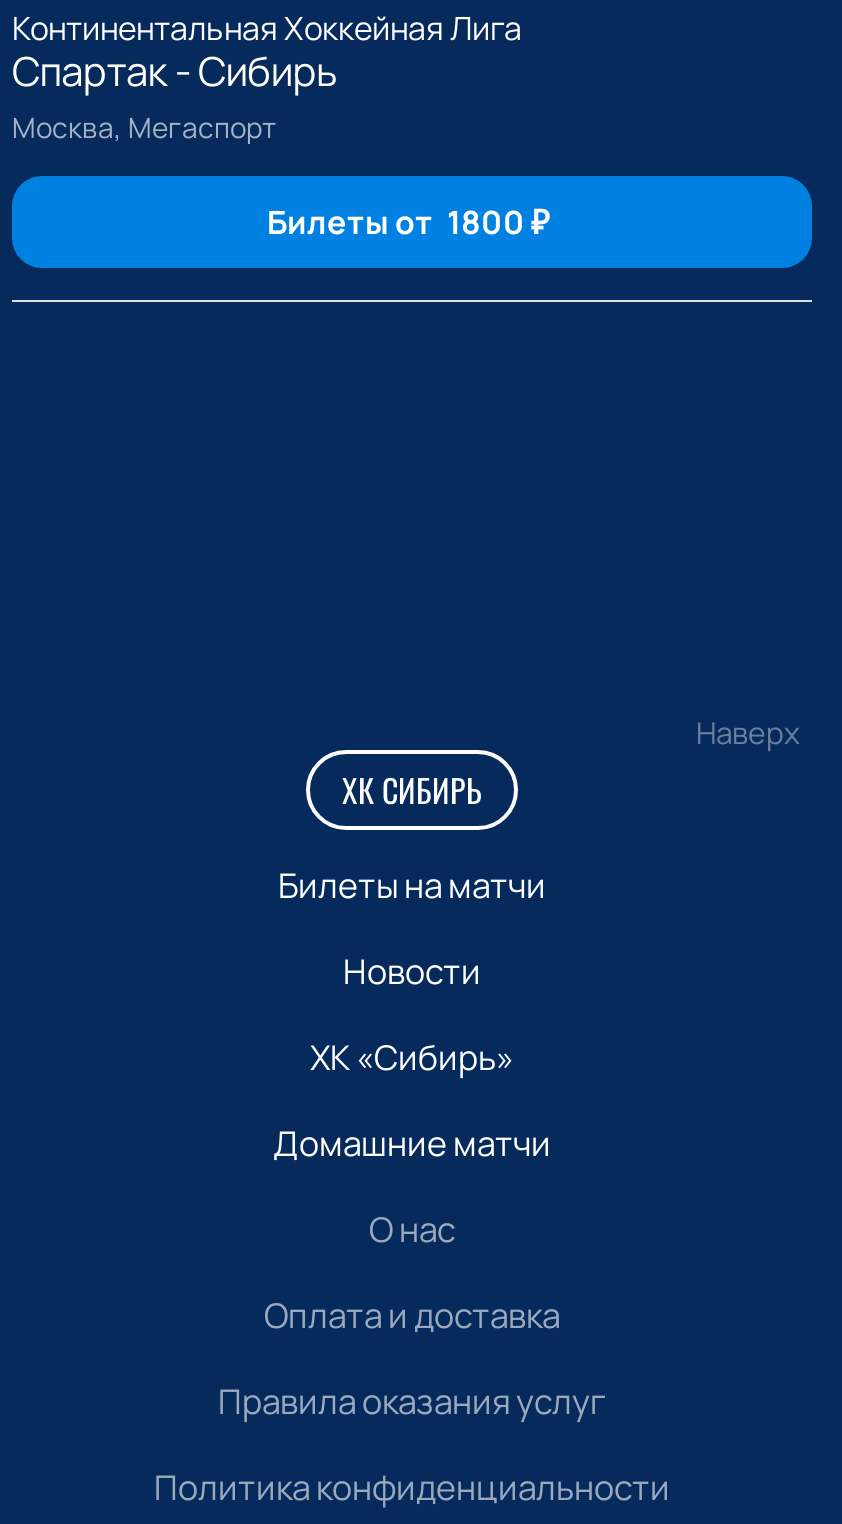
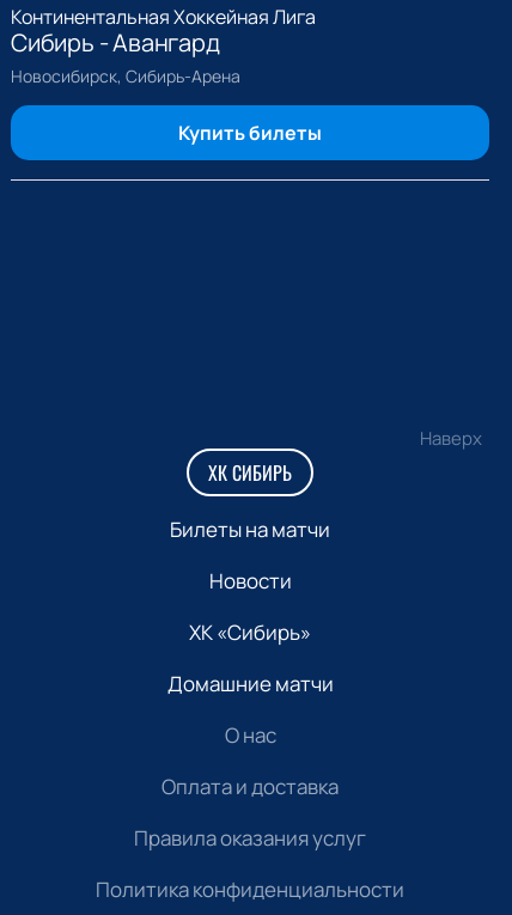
- Спартак - Сибирь
- Москва, Мегаспорт
+ Сибирь - Авангард
+ Новосибирск, Сибирь-Арена

- Билеты от 1800 ₽
+ Купить билеты
